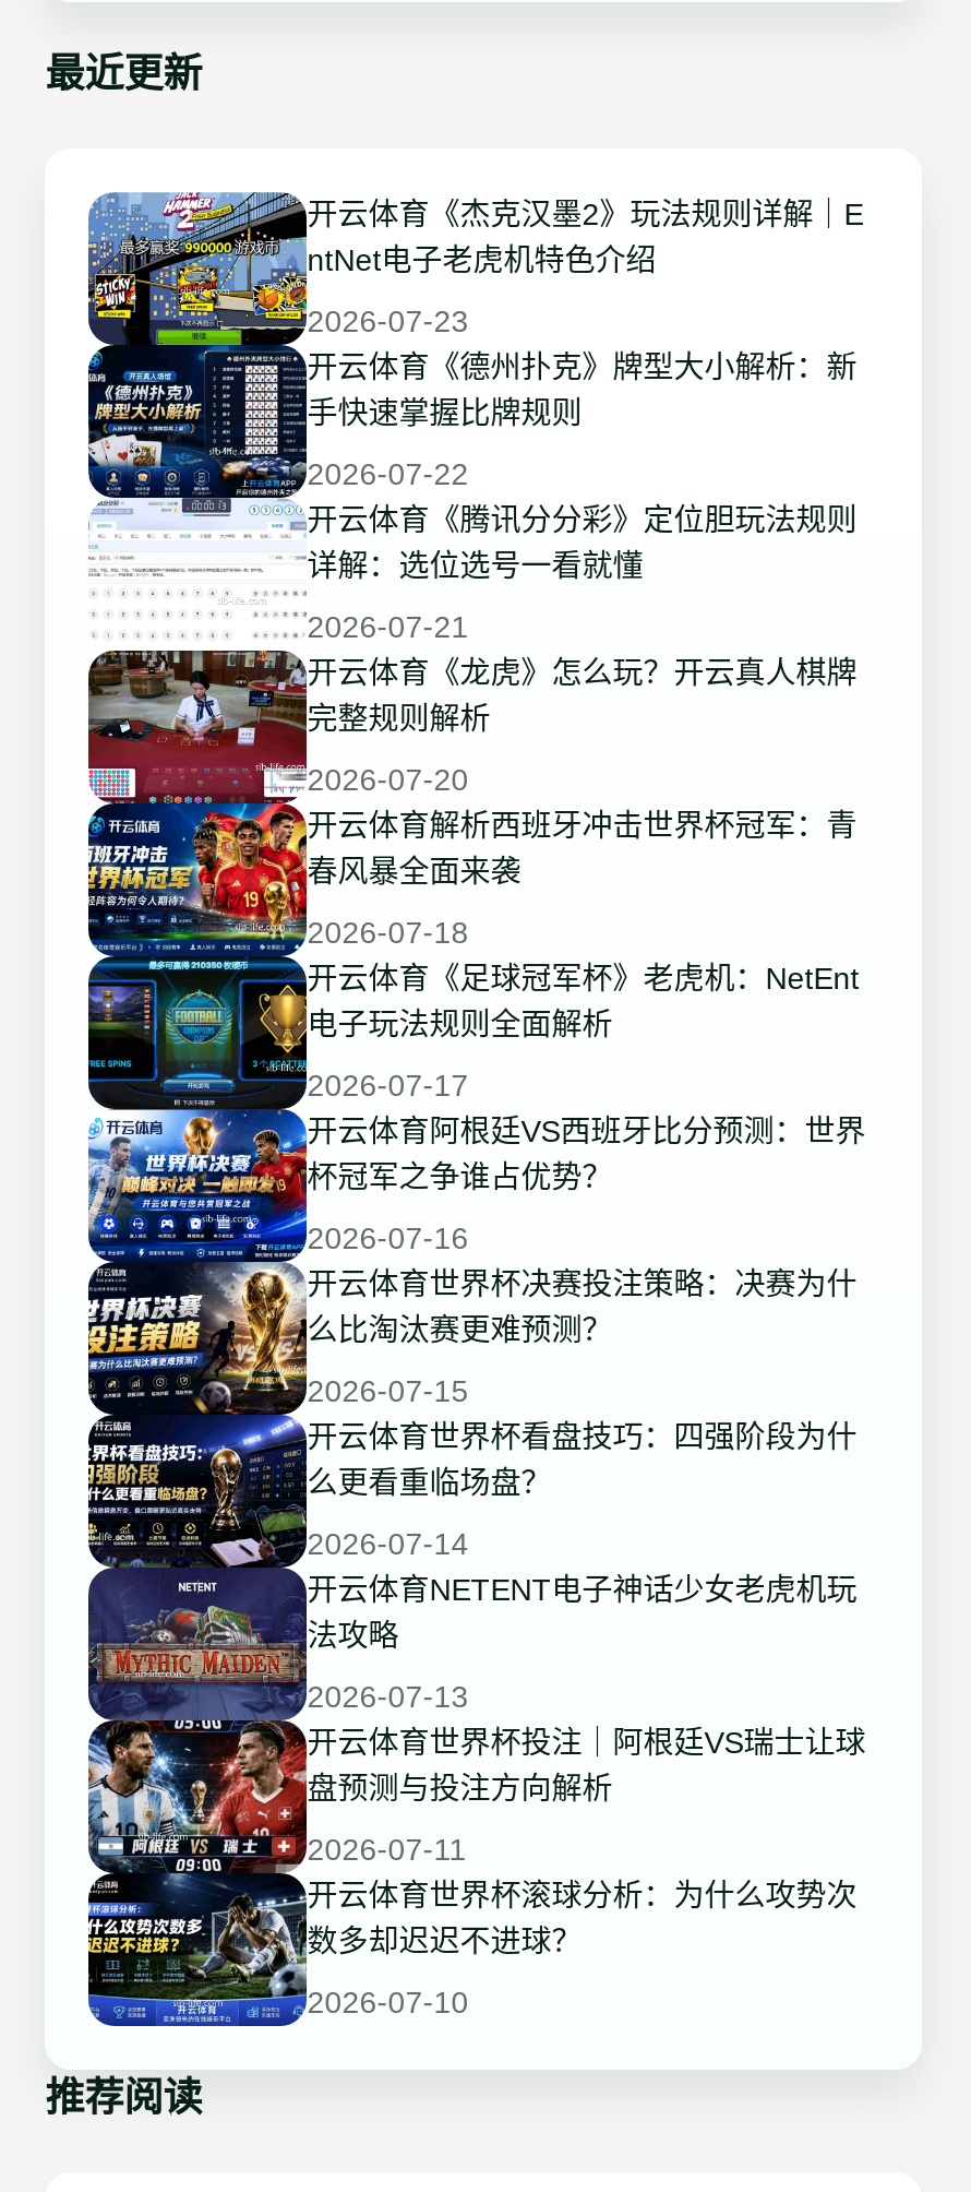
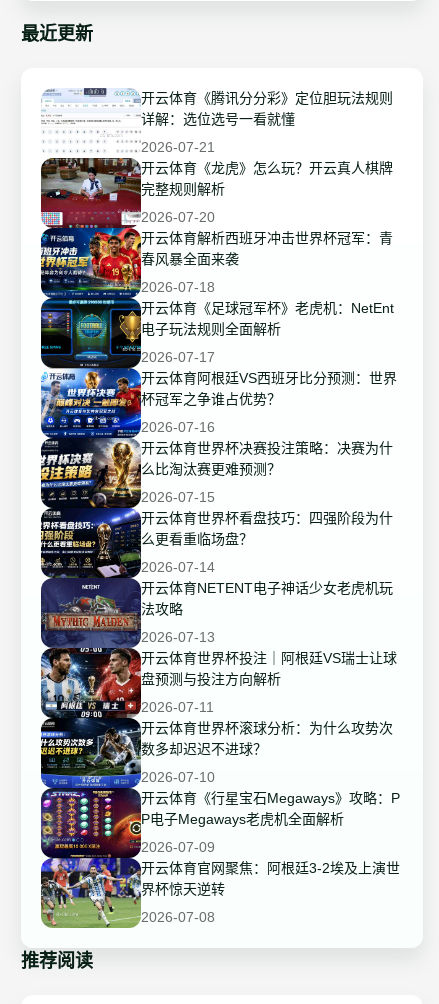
- [image]
- 开云体育《杰克汉墨2》玩法规则详解｜E
- ntNet电子老虎机特色介绍
- 2026-07-23
- 开云体育《德州扑克》牌型大小解析：新
- 手快速掌握比牌规则
- 2026-07-22

moved up: 开云体育《腾讯分分彩》定位胆玩法规则 | 详解：选位选号一看就懂 | 2026-07-21 | ... | 数多却迟迟不进球？ | 2026-07-10

+ [image]
+ 开云体育《行星宝石Megaways》攻略：P
+ P电子Megaways老虎机全面解析
+ 2026-07-09
+ 开云体育官网聚焦：阿根廷3-2埃及上演世
+ 界杯惊天逆转
+ 2026-07-08
